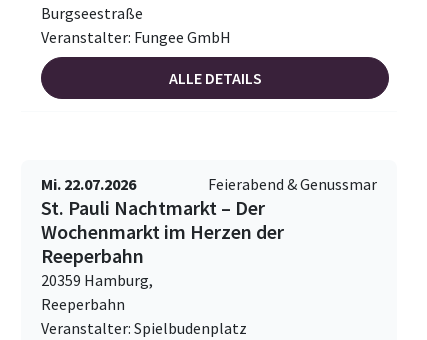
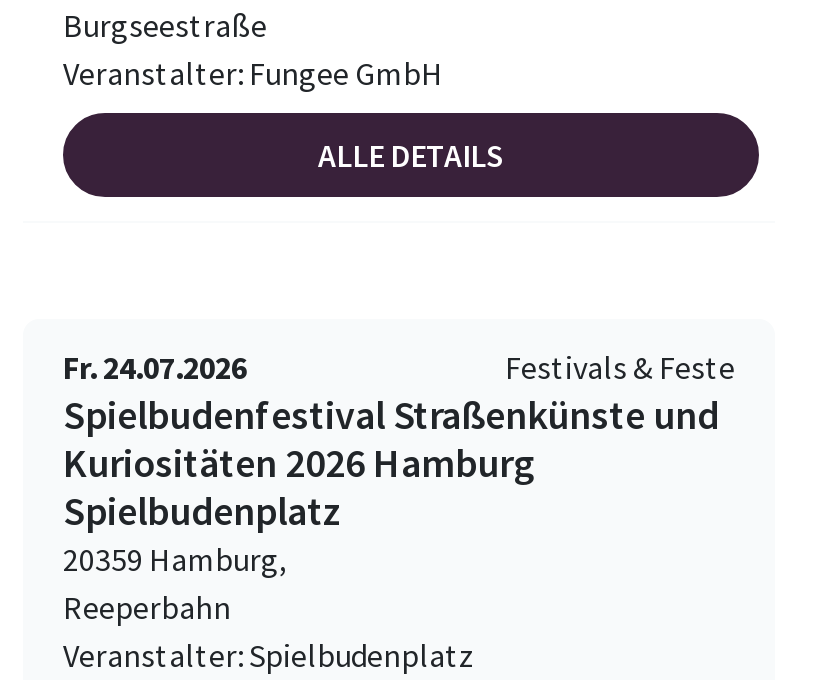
- Mi. 22.07.2026
- Feierabend & Genussmar
- St. Pauli Nachtmarkt – Der
- Wochenmarkt im Herzen der
- Reeperbahn
+ Fr. 24.07.2026
+ Festivals & Feste
+ Spielbudenfestival Straßenkünste und
+ Kuriositäten 2026 Hamburg
+ Spielbudenplatz
